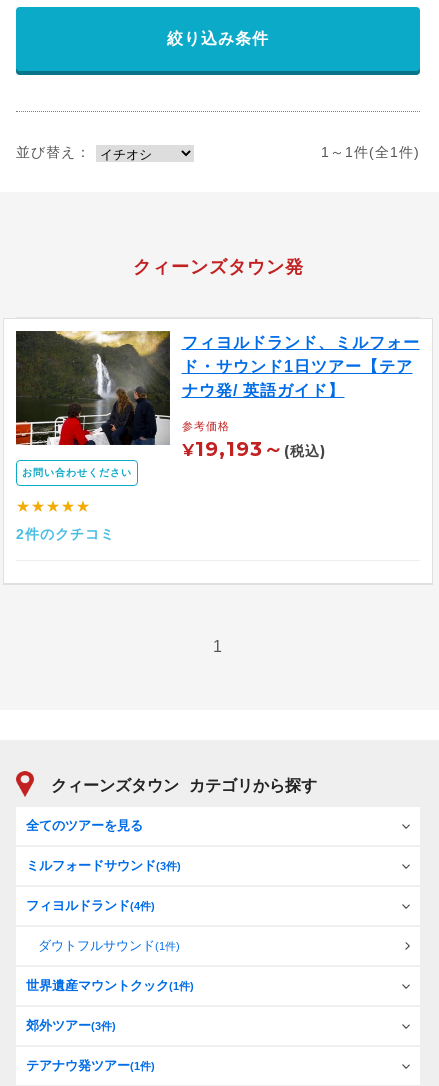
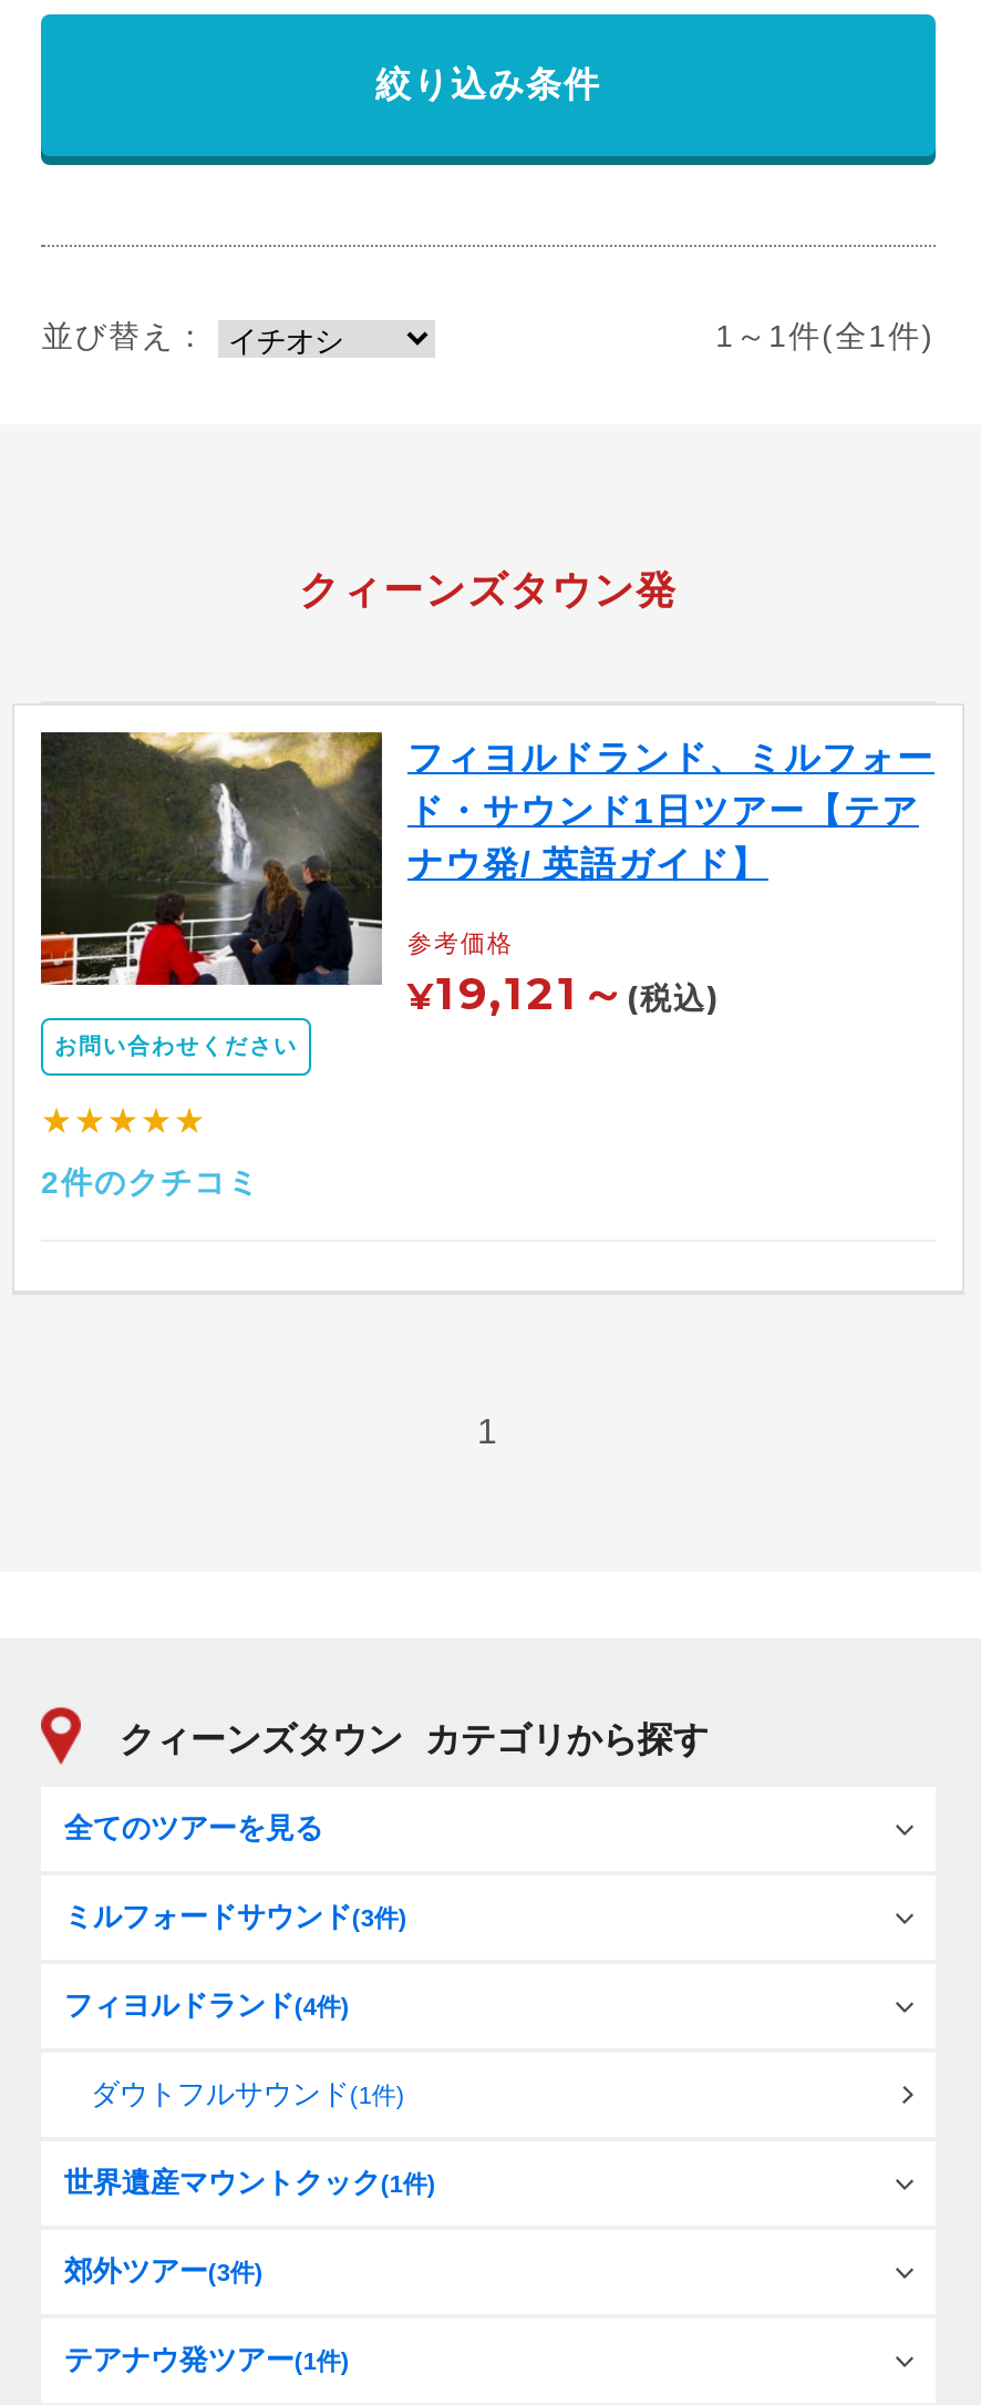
- ¥19,193～(税込)
+ ¥19,121～(税込)
